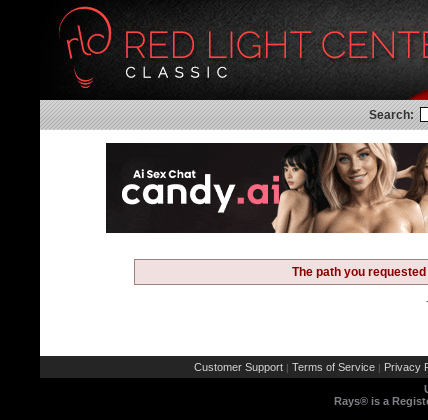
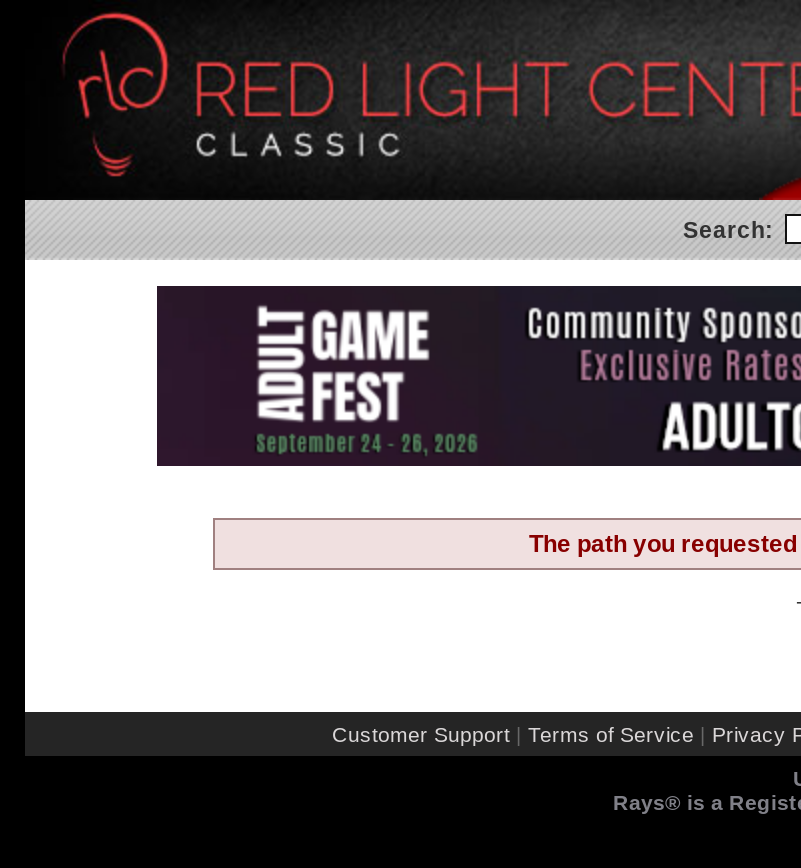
- [image]
+ [image]
